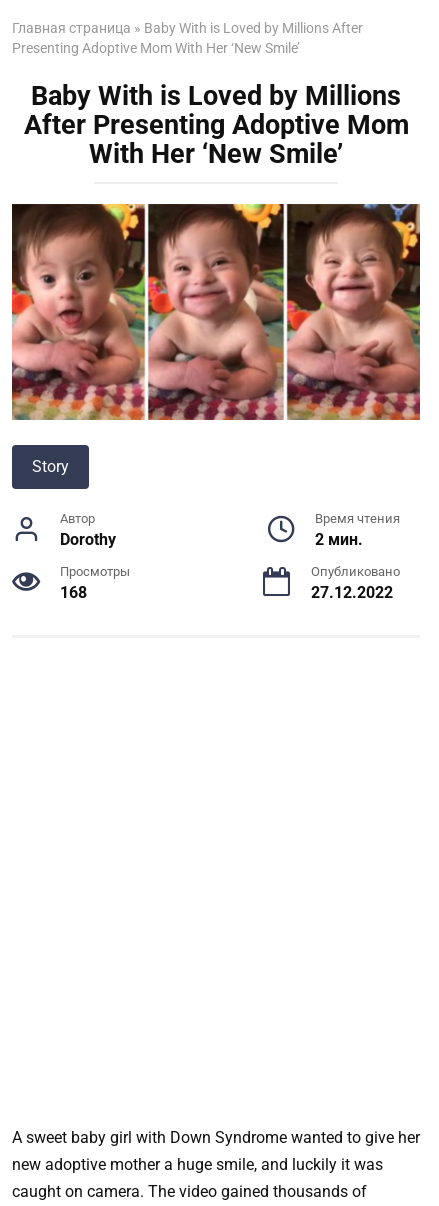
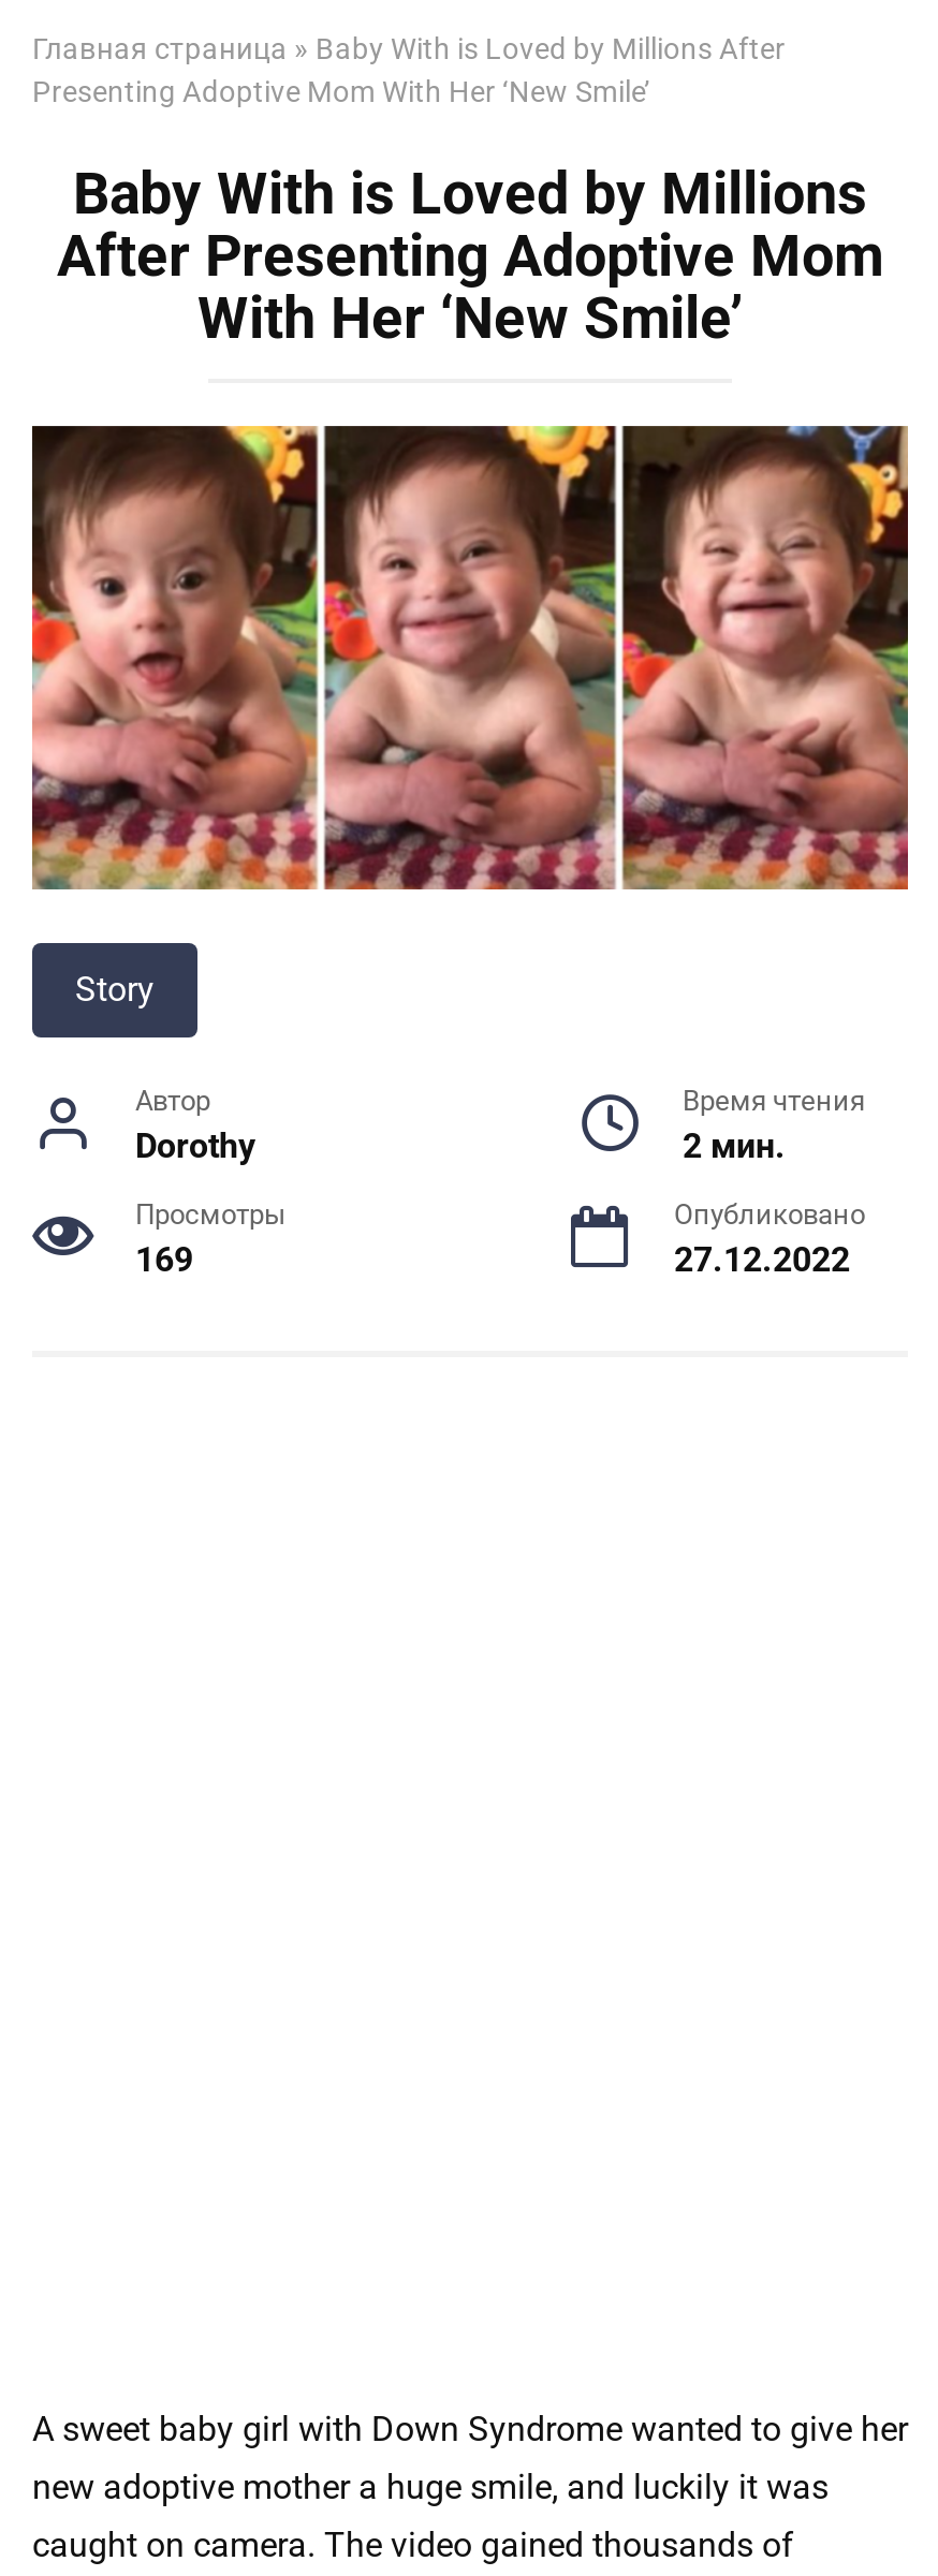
- 168
+ 169
